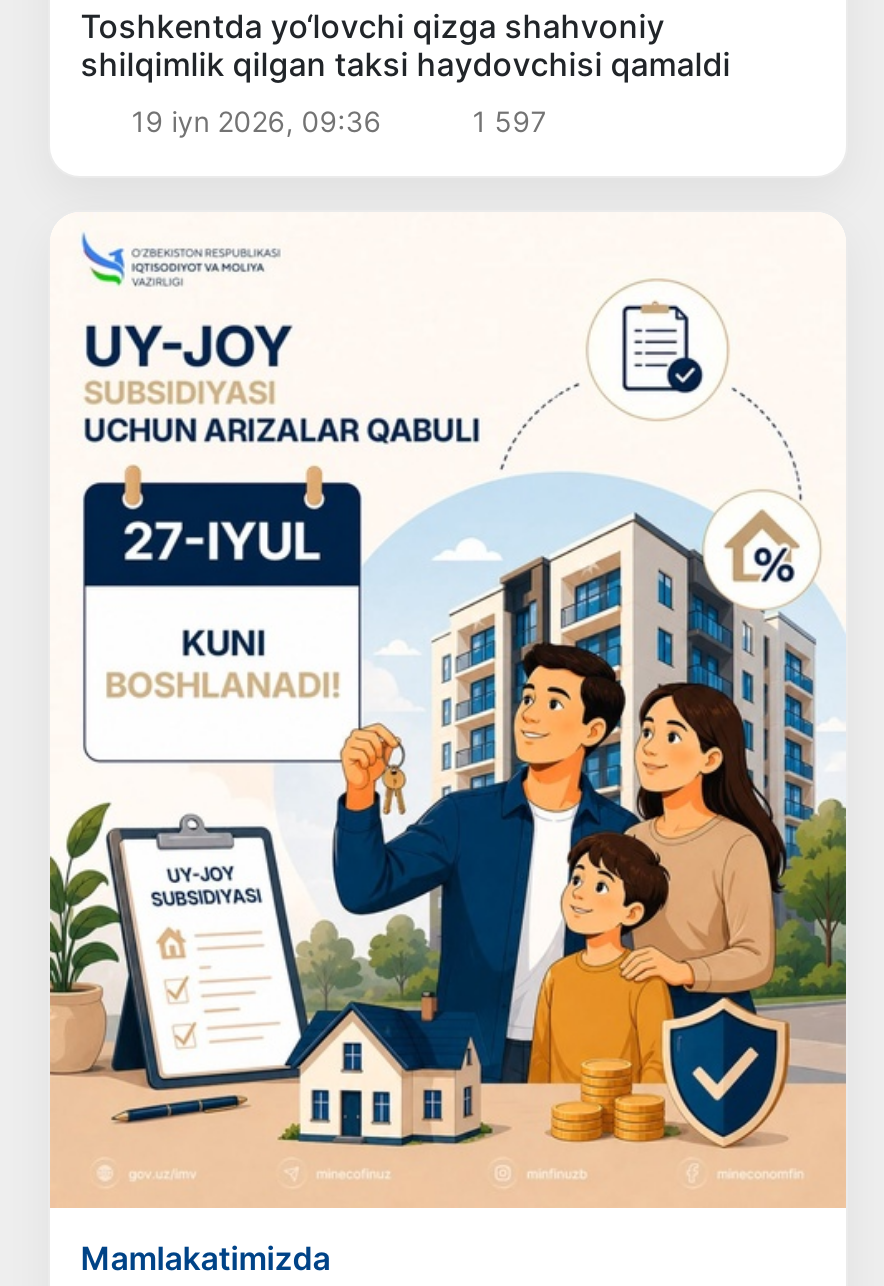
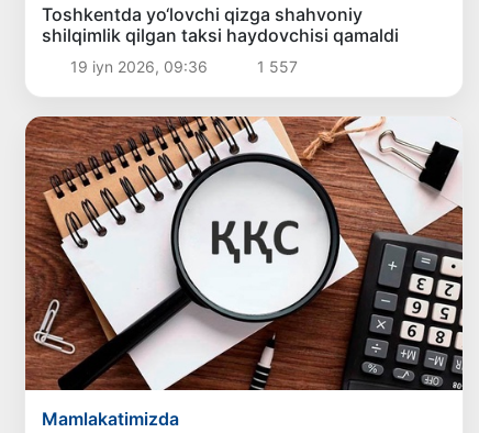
- 1 597
+ 1 557

- [image]
+ [image]
